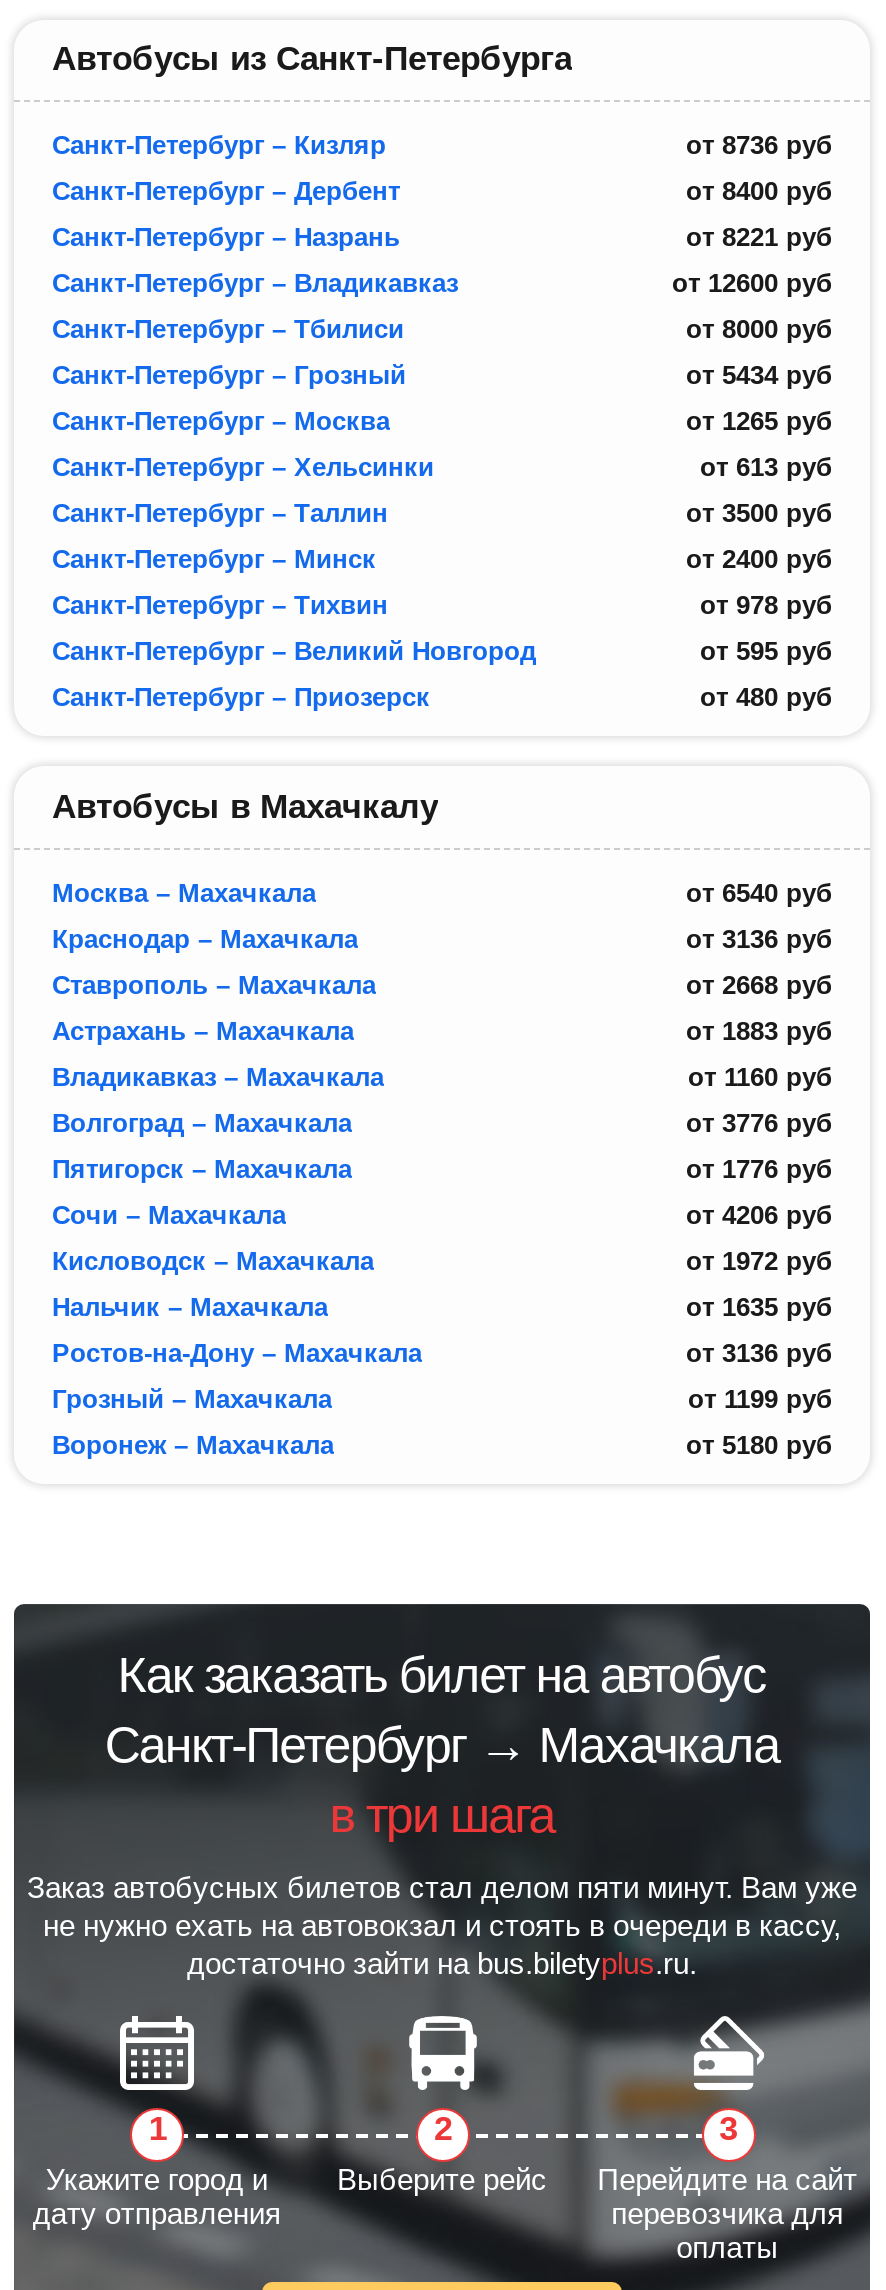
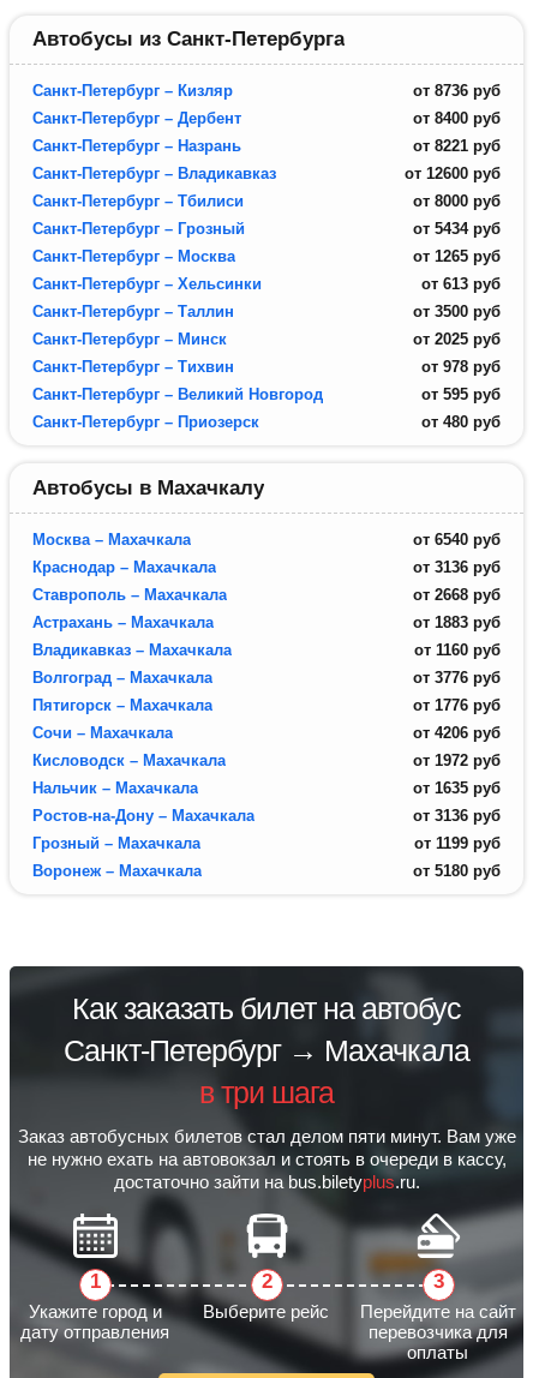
- от 2400 руб
+ от 2025 руб
